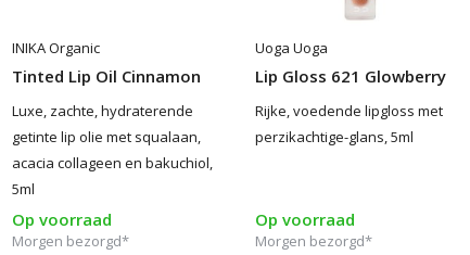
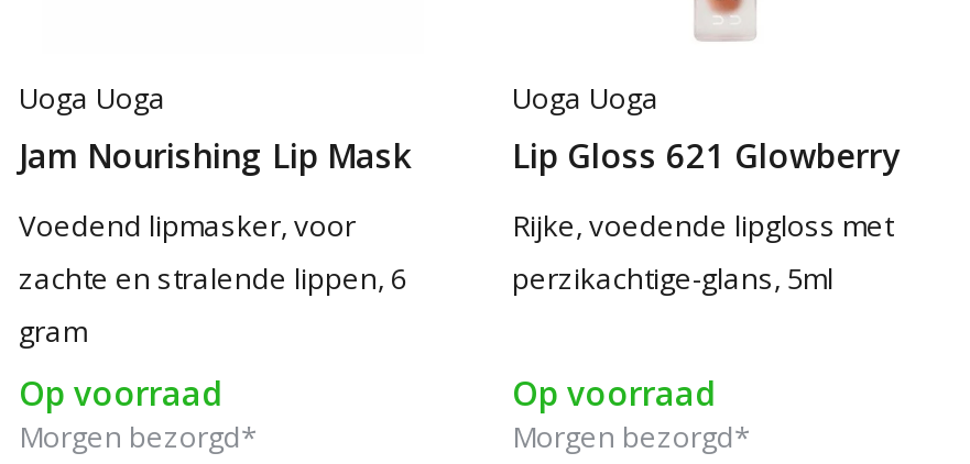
- INIKA Organic
- Tinted Lip Oil Cinnamon
+ Uoga Uoga
+ Jam Nourishing Lip Mask

- Luxe, zachte, hydraterende
- getinte lip olie met squalaan,
- acacia collageen en bakuchiol,
- 5ml
+ Voedend lipmasker, voor
+ zachte en stralende lippen, 6
+ gram
